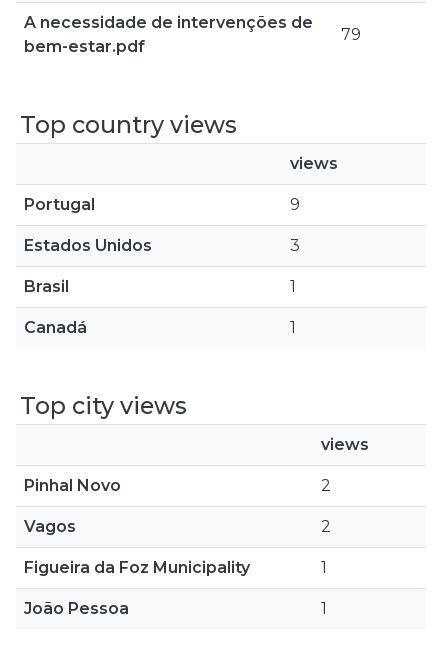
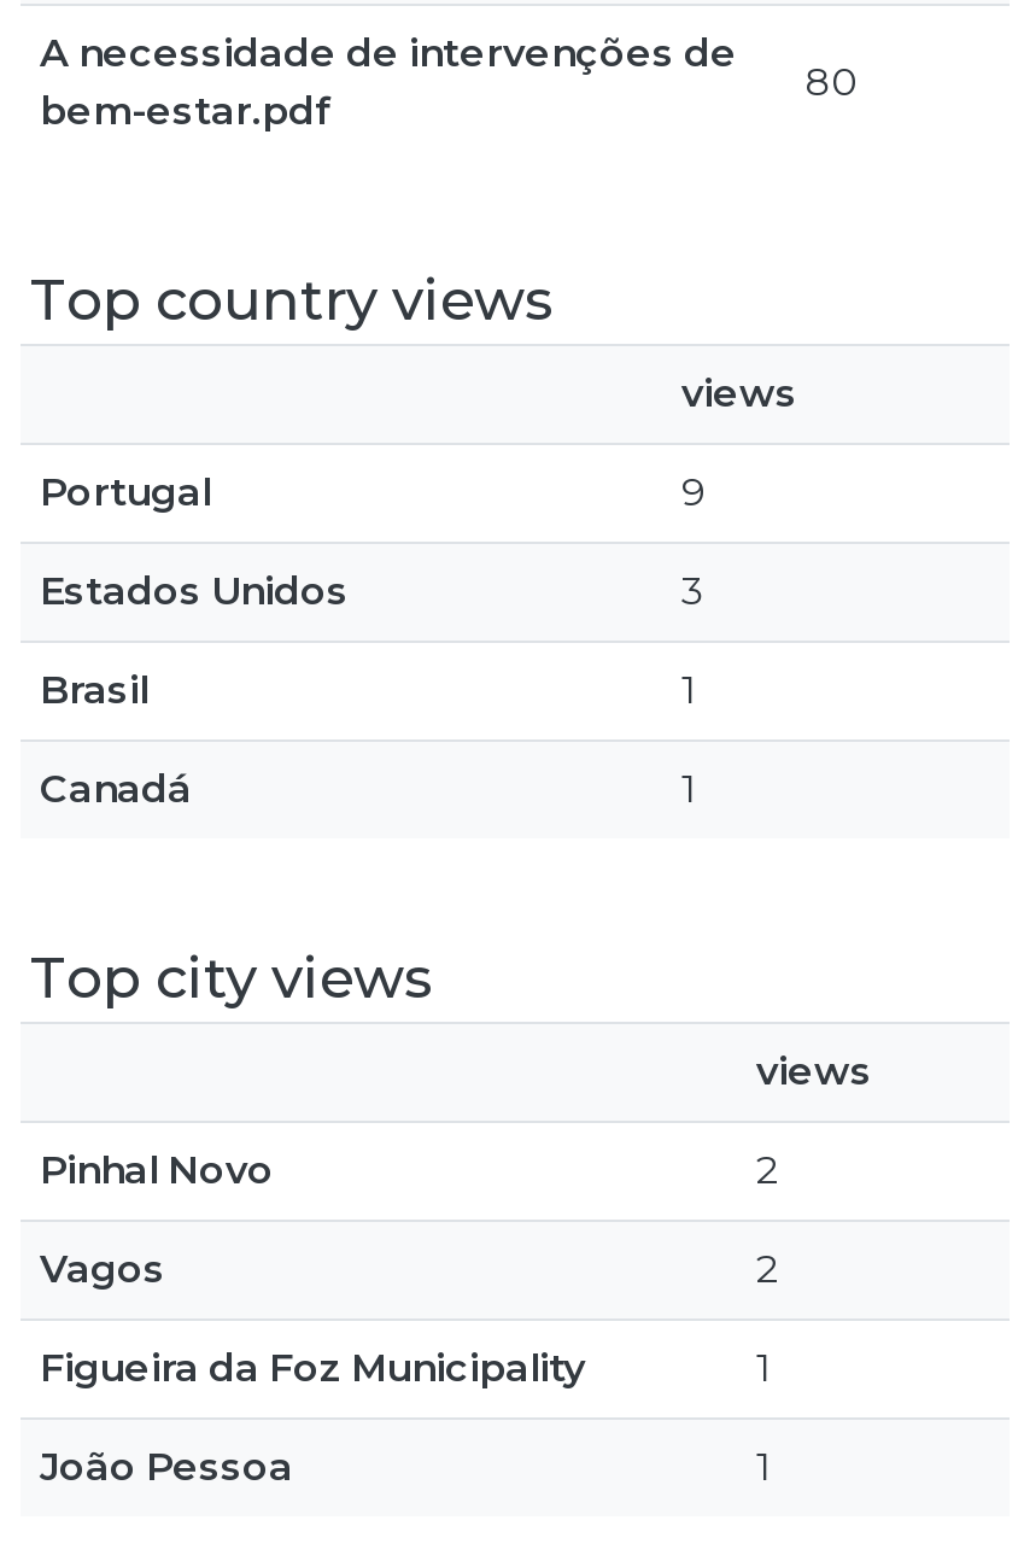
- 79
+ 80
